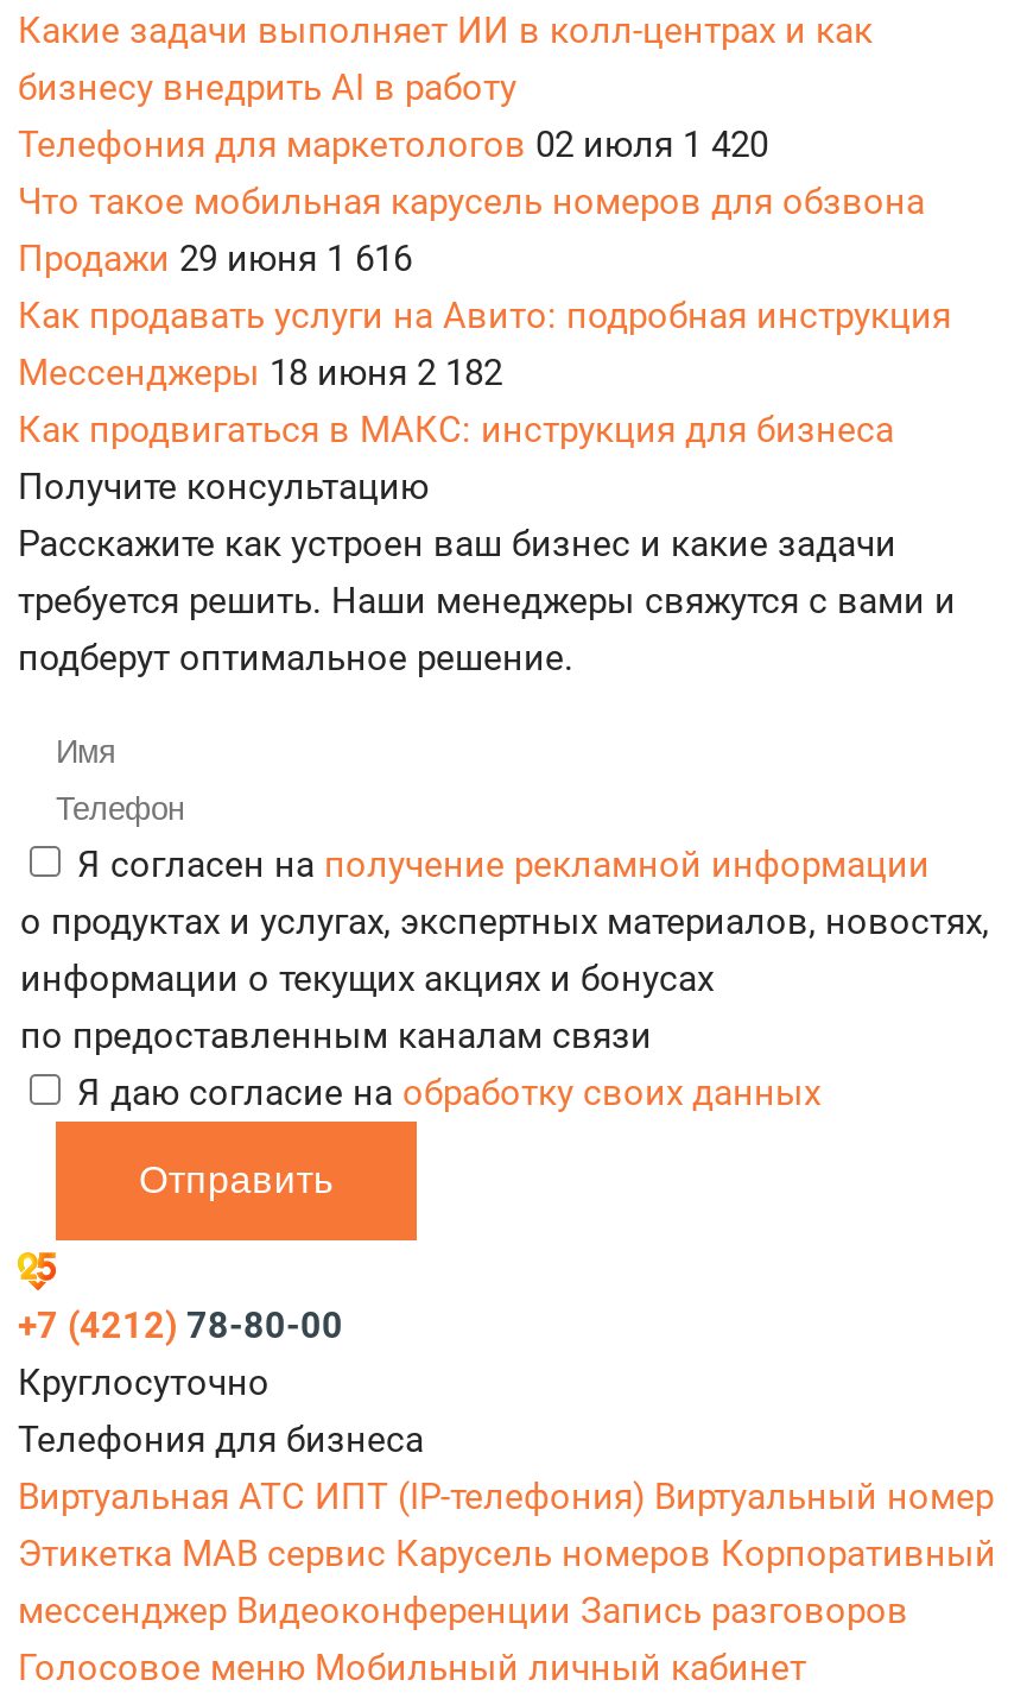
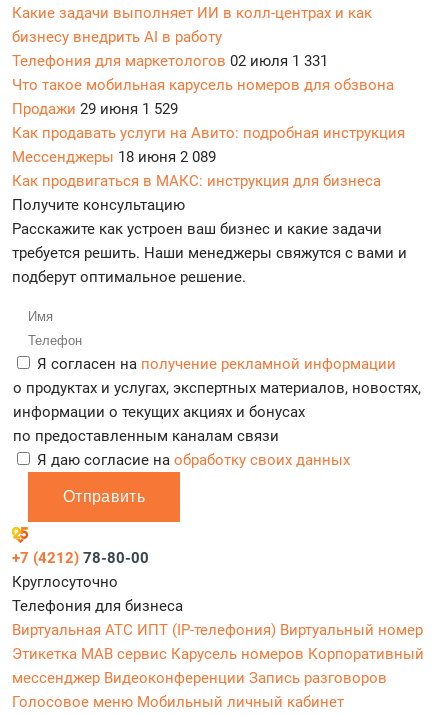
- Телефония для маркетологов 02 июля 1 420
+ Телефония для маркетологов 02 июля 1 331

- Продажи 29 июня 1 616
+ Продажи 29 июня 1 529

- Мессенджеры 18 июня 2 182
+ Мессенджеры 18 июня 2 089
